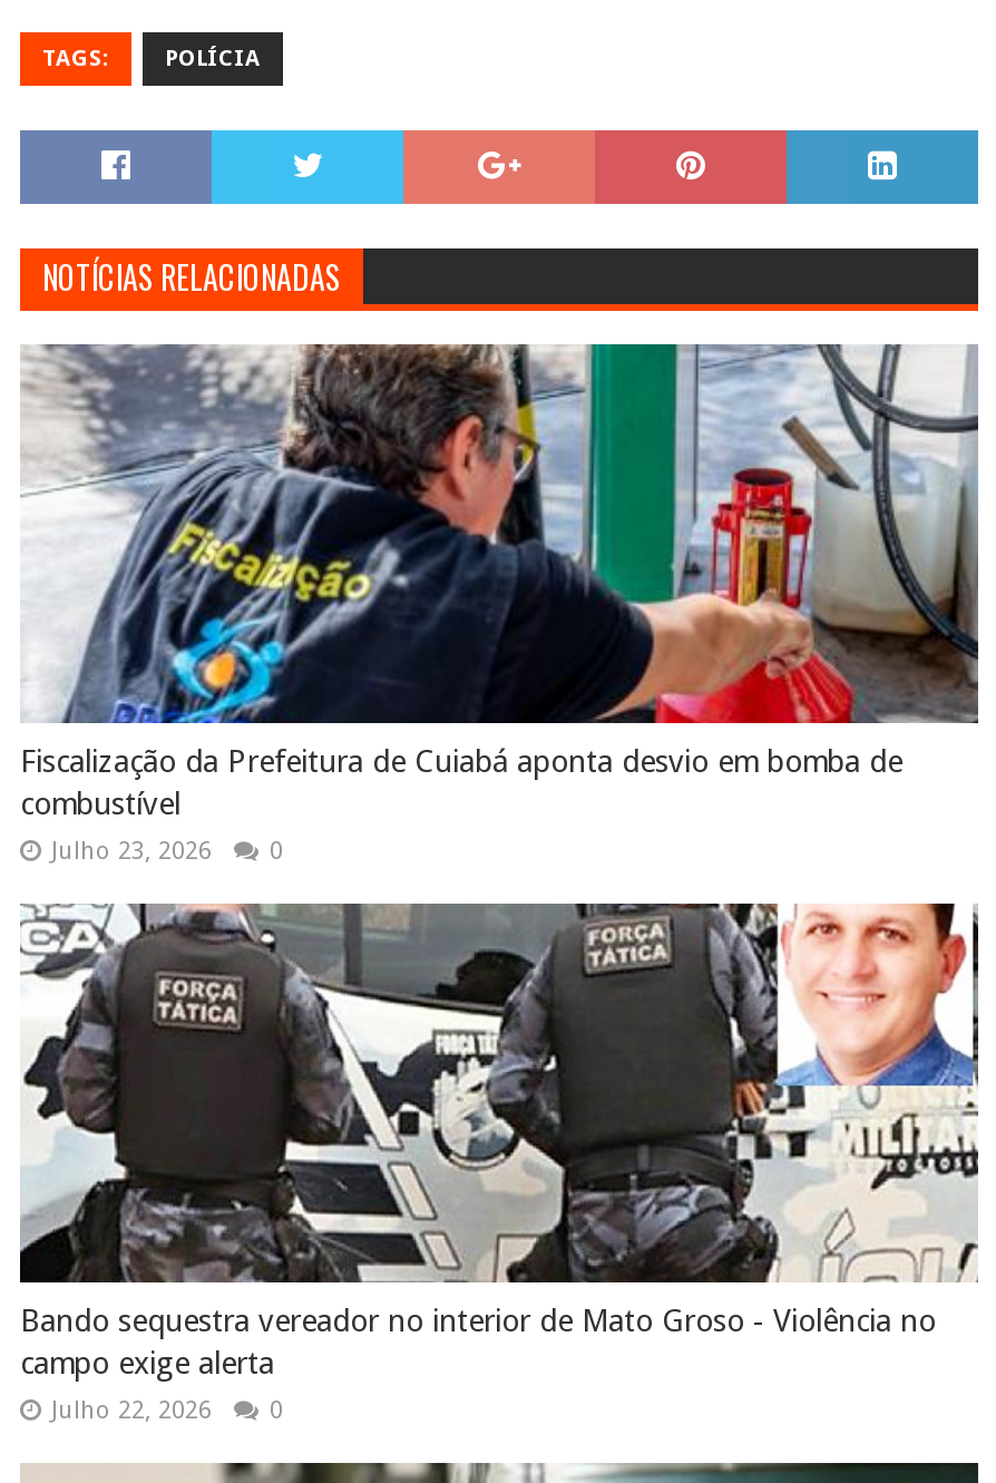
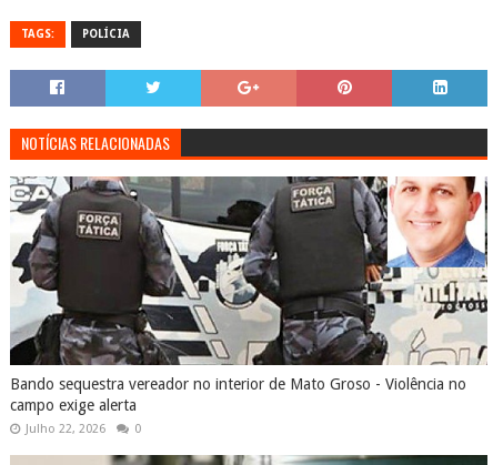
- [image]
- Fiscalização da Prefeitura de Cuiabá aponta desvio em bomba de
- combustível
- Julho 23, 2026
- 0
